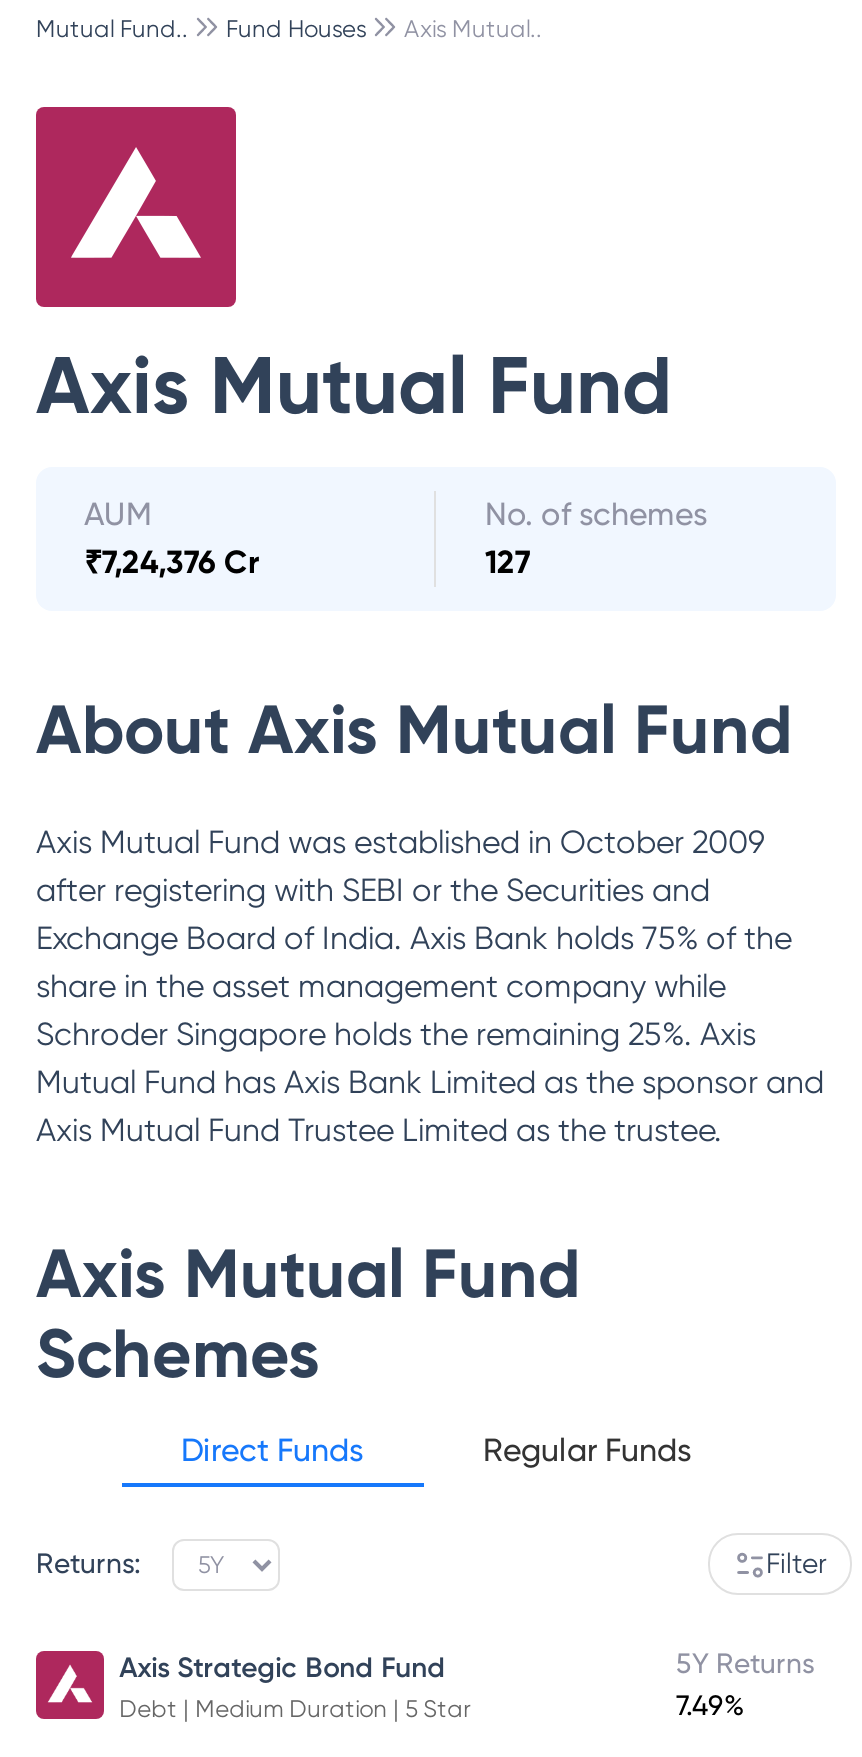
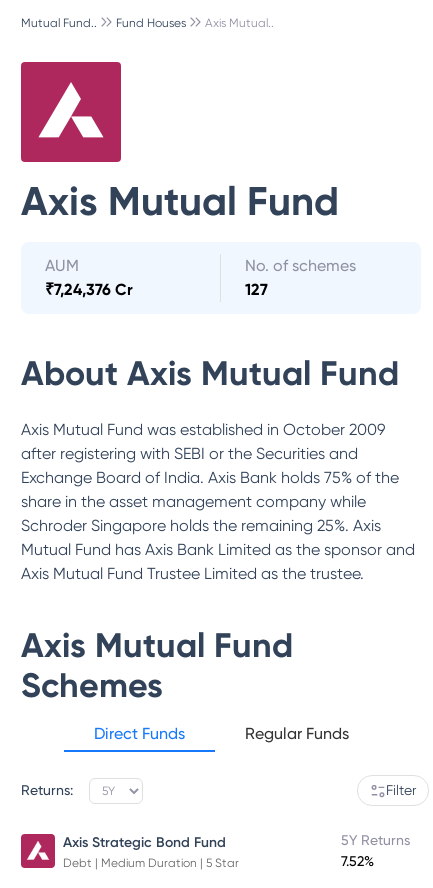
- 7.49%
+ 7.52%
